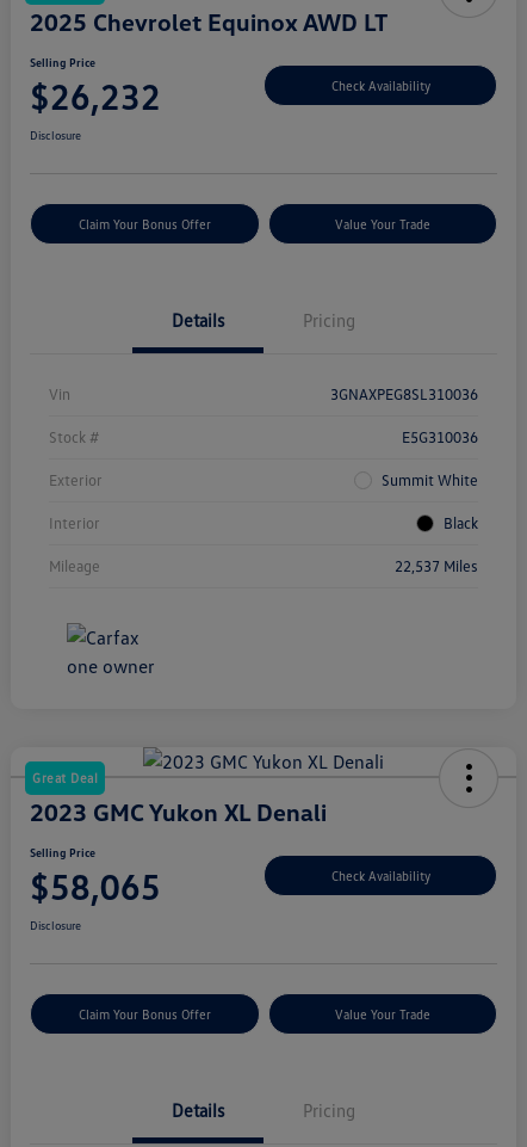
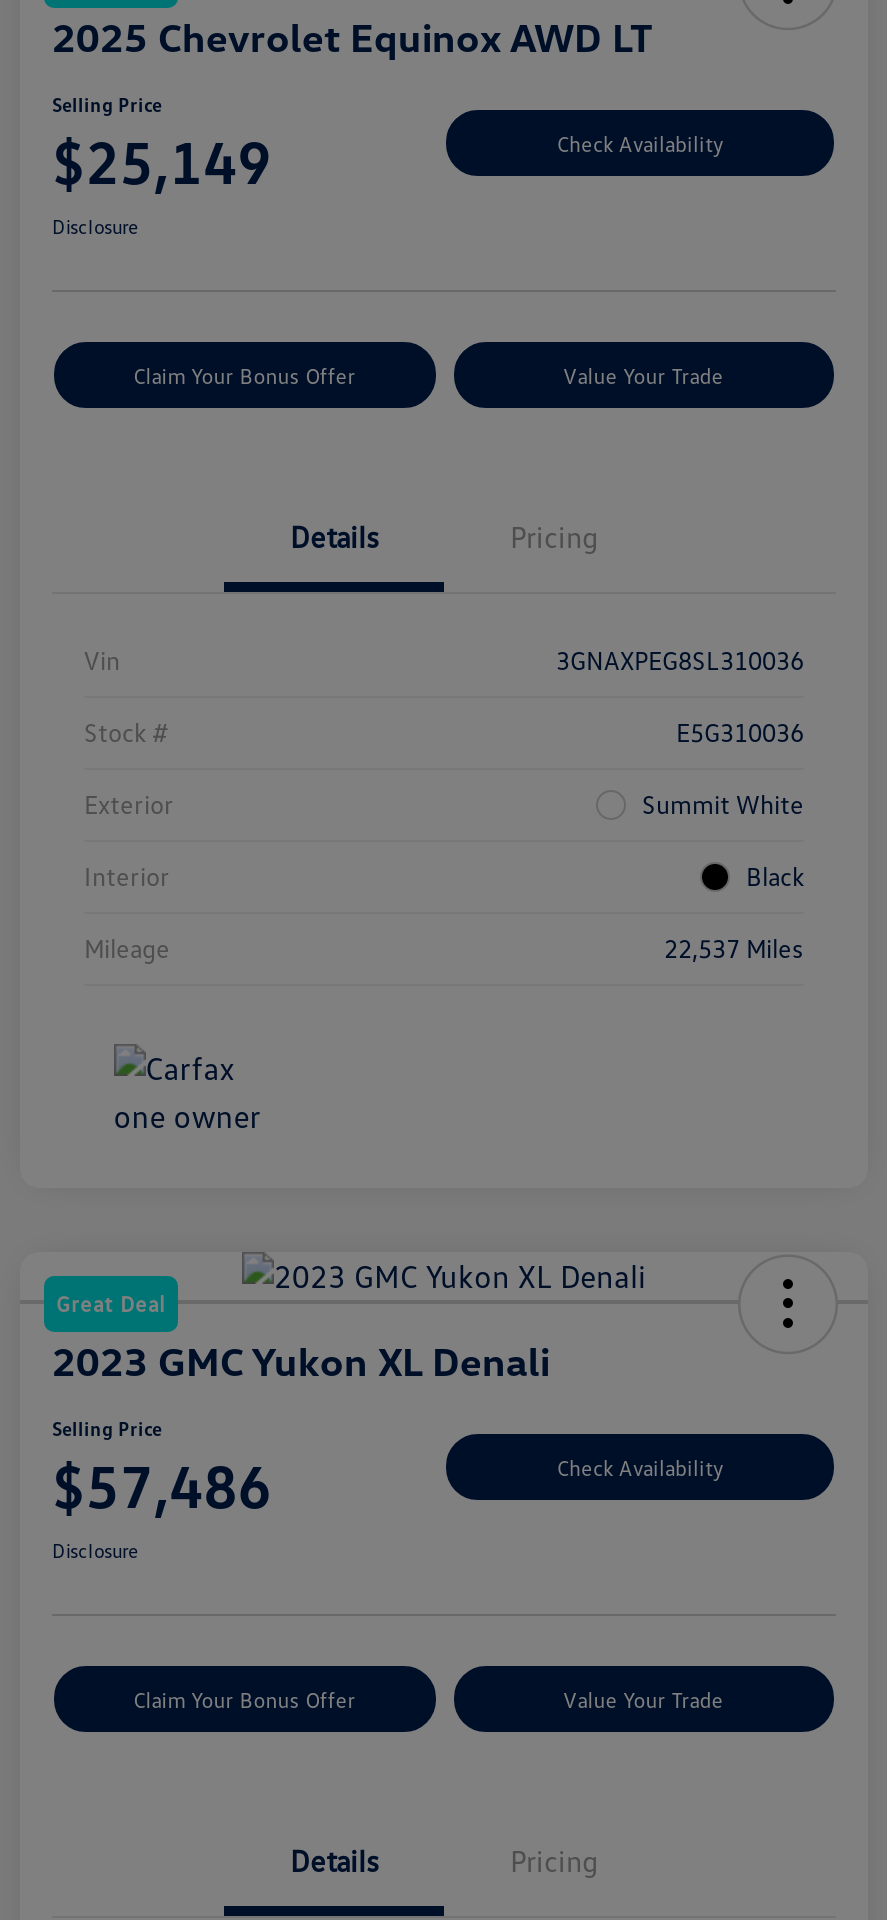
- $26,232
+ $25,149

- $58,065
+ $57,486
